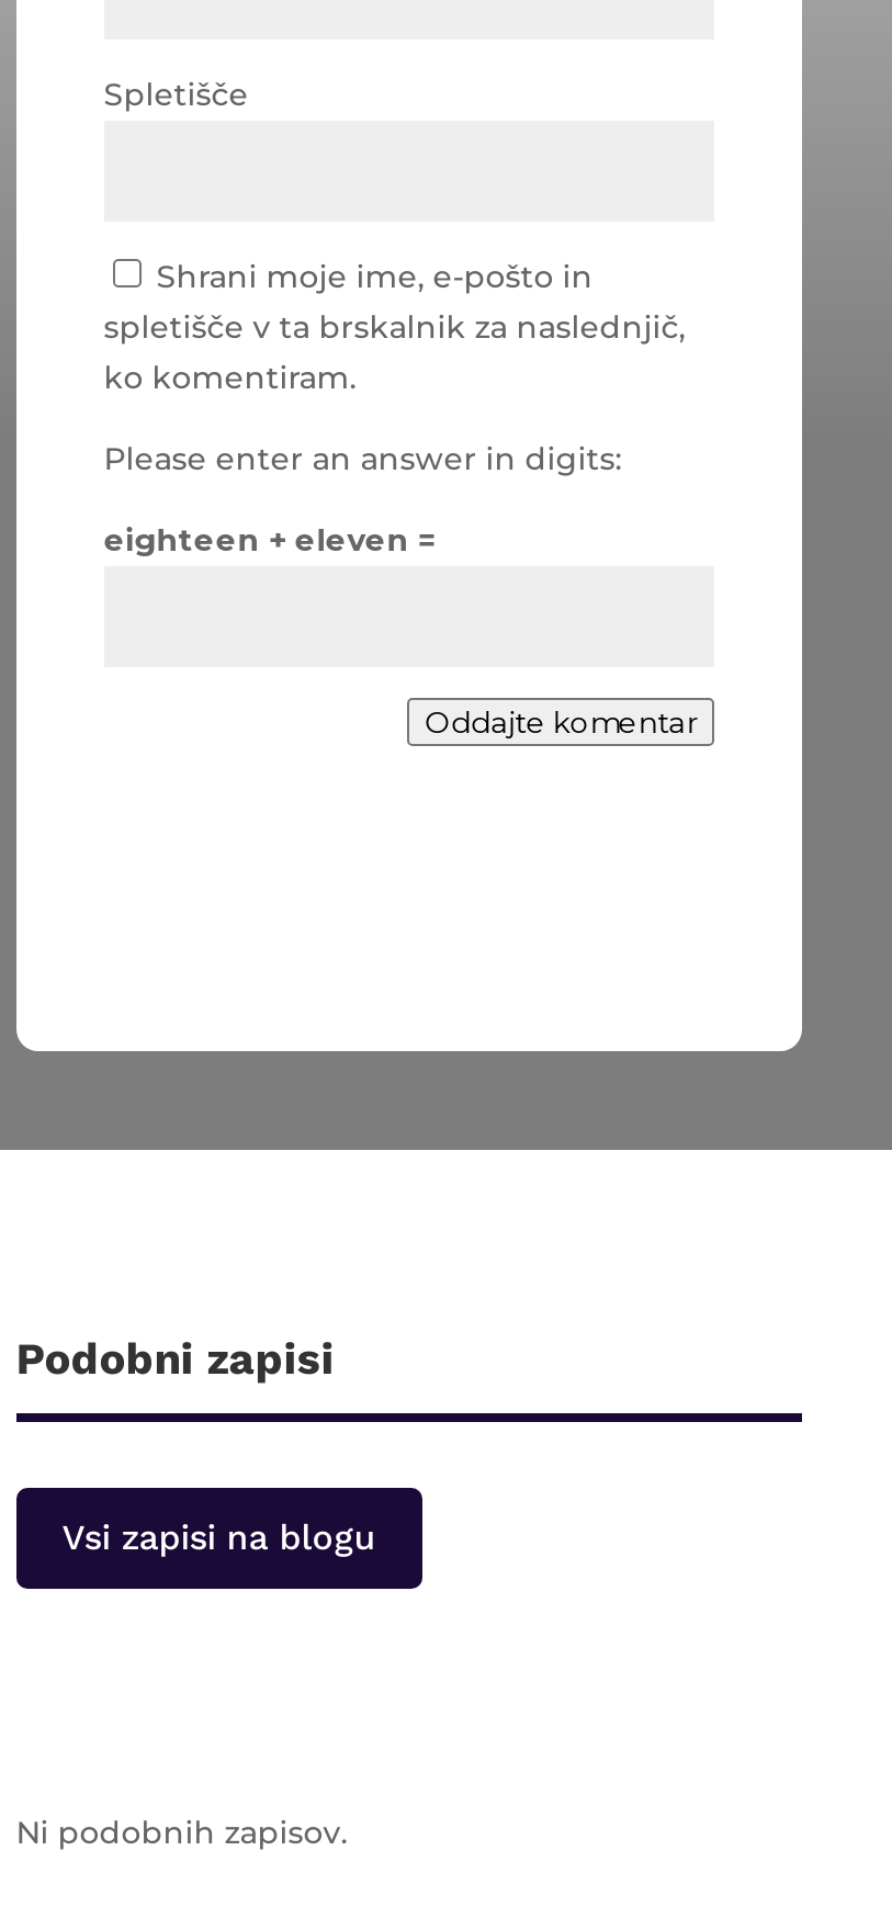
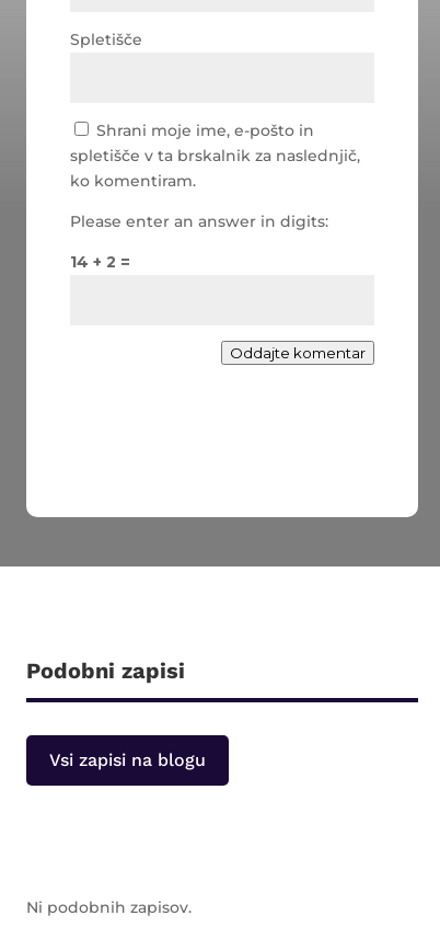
- eighteen + eleven =
+ 14 + 2 =
